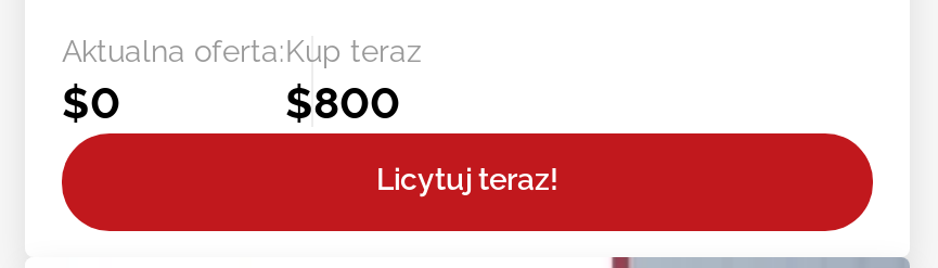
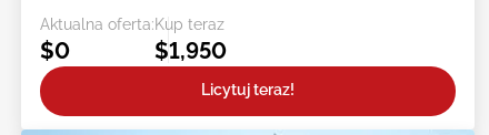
- $800
+ $1,950
